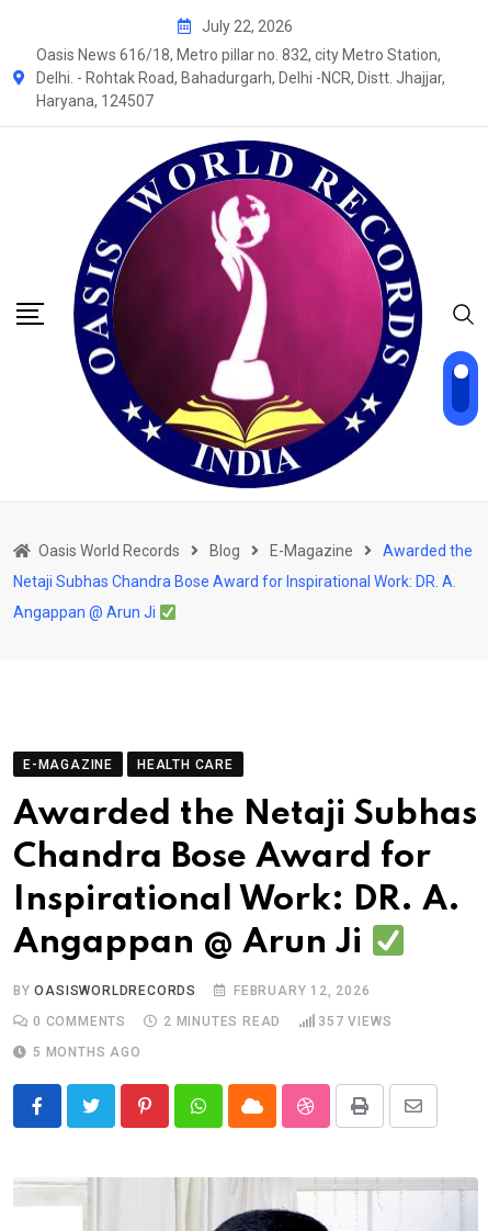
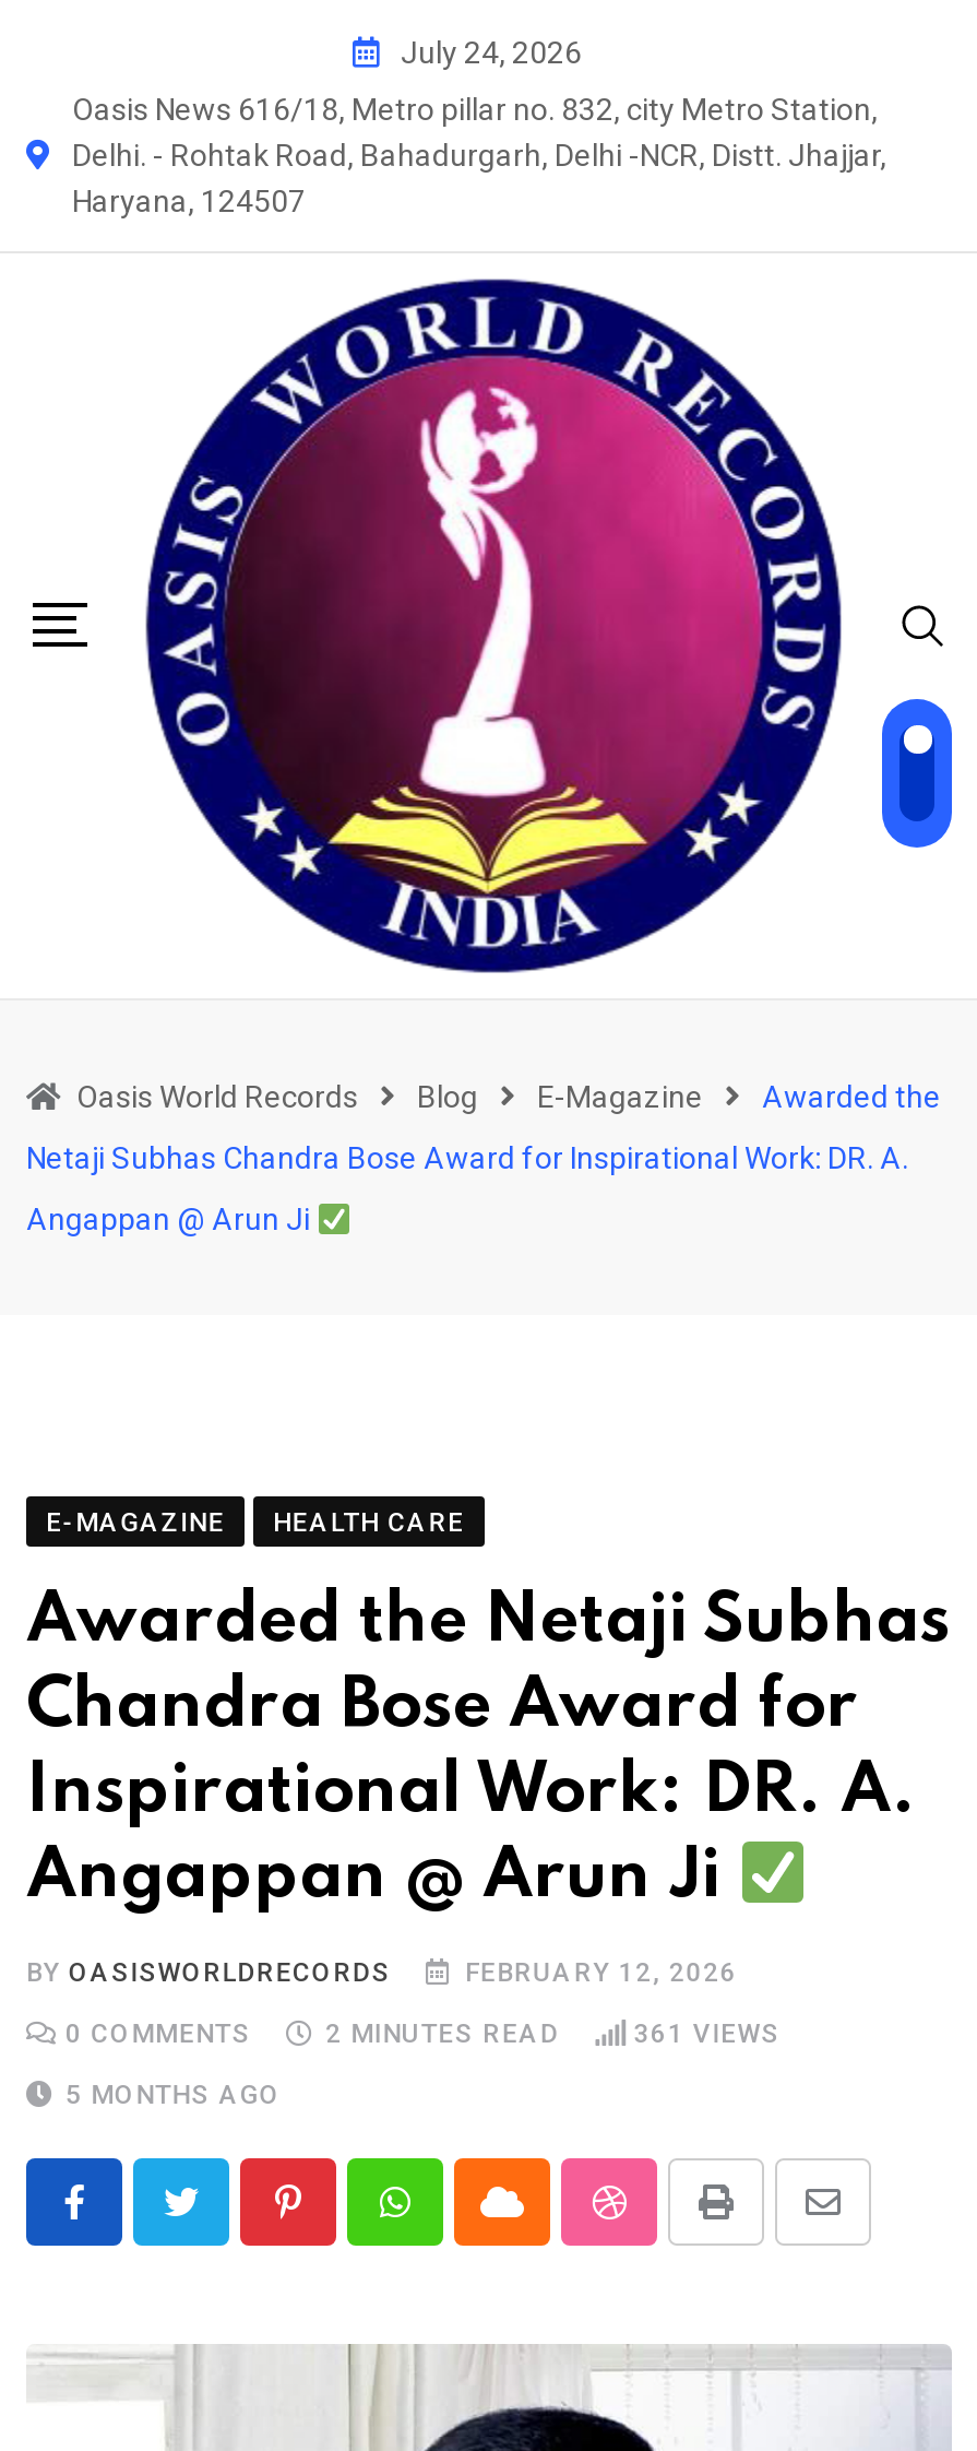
- July 22, 2026
+ July 24, 2026

- 357 VIEWS
+ 361 VIEWS
